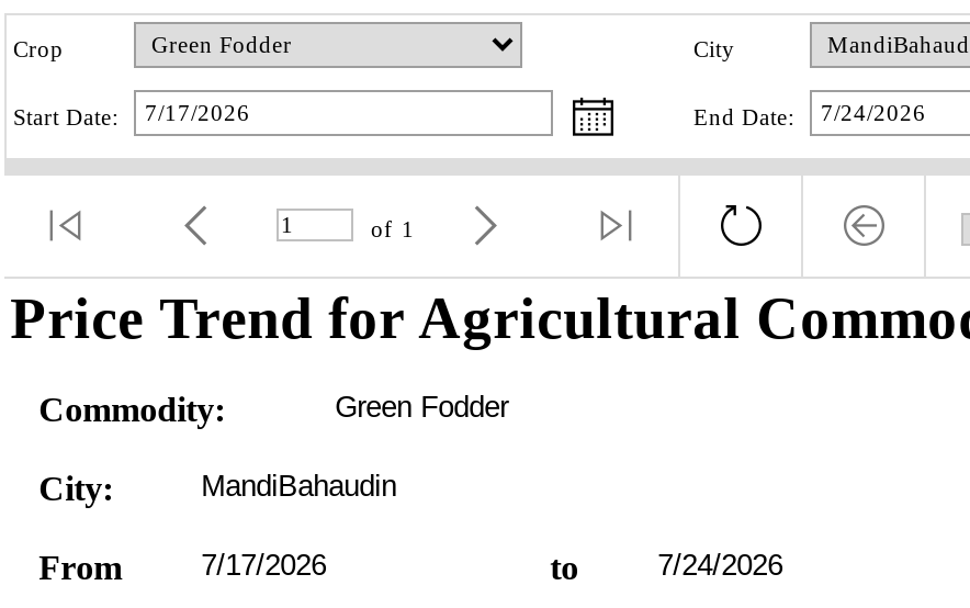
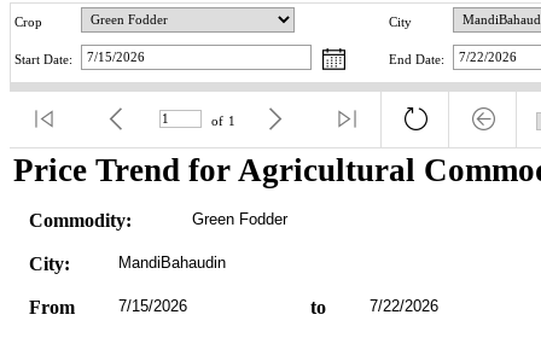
- 7/17/2026
+ 7/15/2026

- 7/24/2026
+ 7/22/2026
